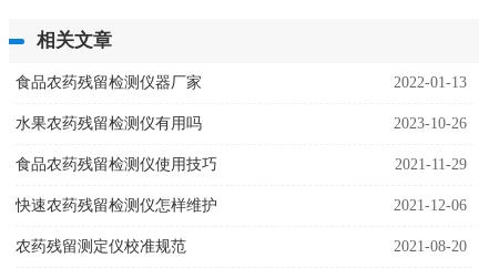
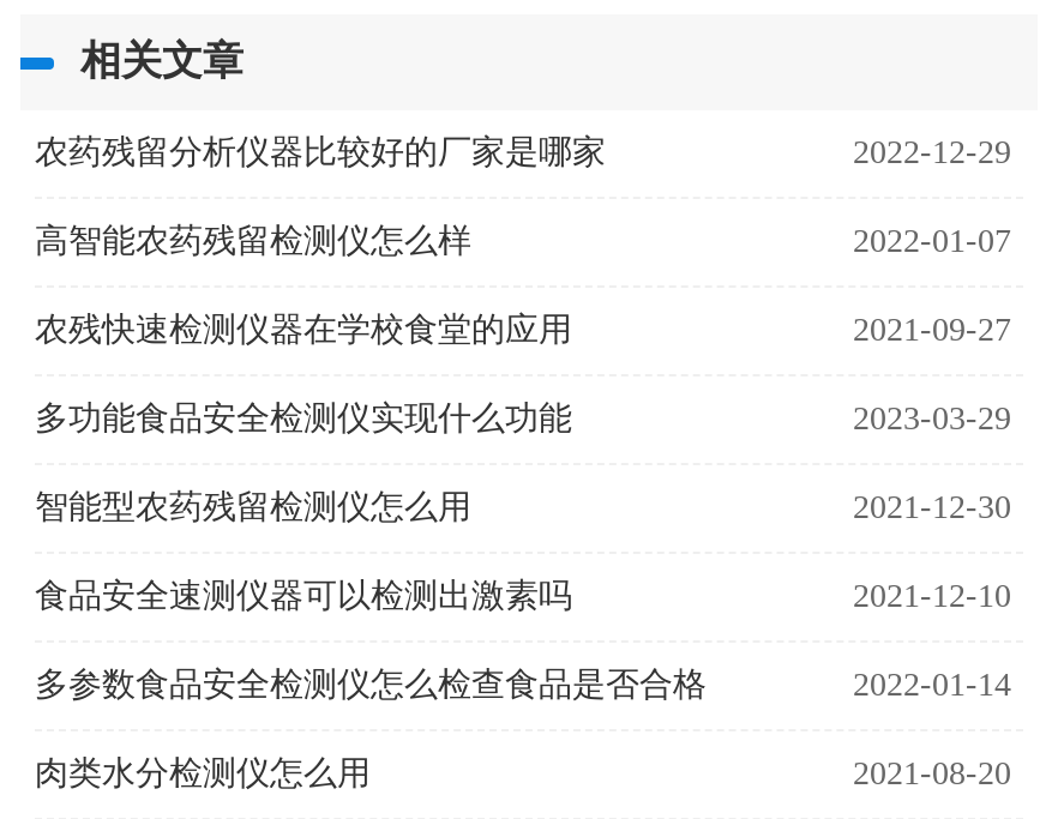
- 食品农药残留检测仪器厂家
- 2022-01-13
- 水果农药残留检测仪有用吗
- 2023-10-26
- 食品农药残留检测仪使用技巧
- 2021-11-29
- 快速农药残留检测仪怎样维护
- 2021-12-06
- 农药残留测定仪校准规范
+ 农药残留分析仪器比较好的厂家是哪家
+ 2022-12-29
+ 高智能农药残留检测仪怎么样
+ 2022-01-07
+ 农残快速检测仪器在学校食堂的应用
+ 2021-09-27
+ 多功能食品安全检测仪实现什么功能
+ 2023-03-29
+ 智能型农药残留检测仪怎么用
+ 2021-12-30
+ 食品安全速测仪器可以检测出激素吗
+ 2021-12-10
+ 多参数食品安全检测仪怎么检查食品是否合格
+ 2022-01-14
+ 肉类水分检测仪怎么用
